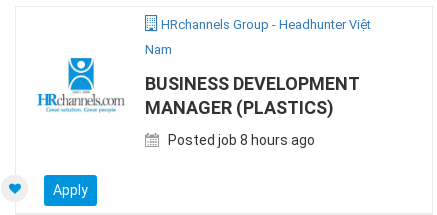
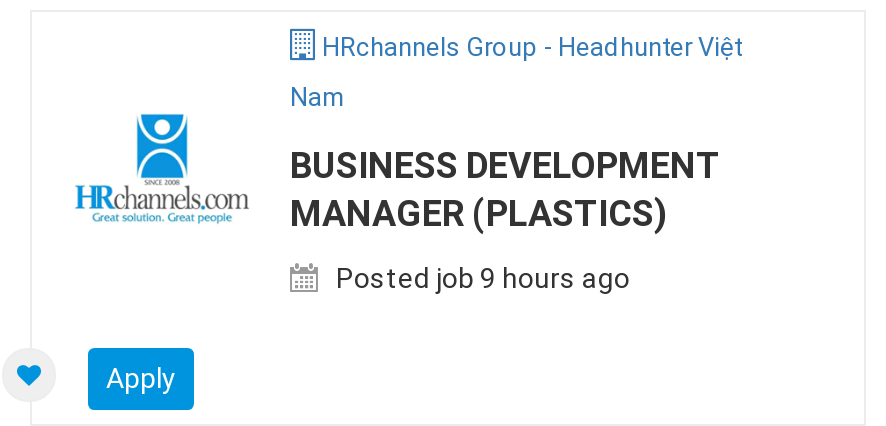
- Posted job 8 hours ago
+ Posted job 9 hours ago
